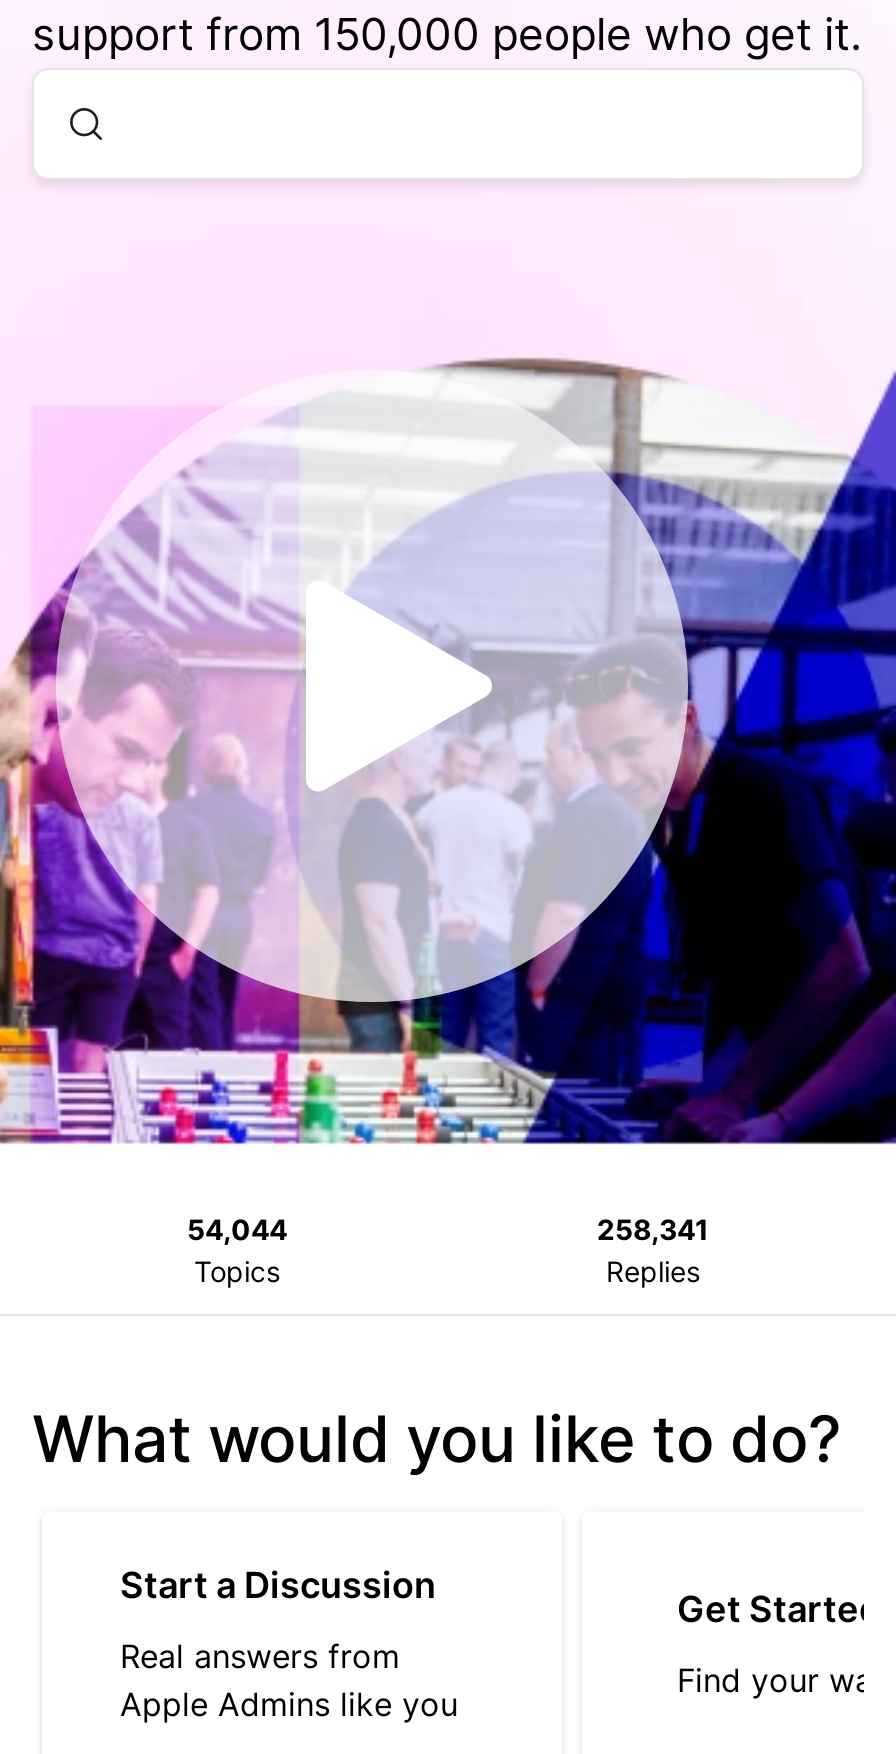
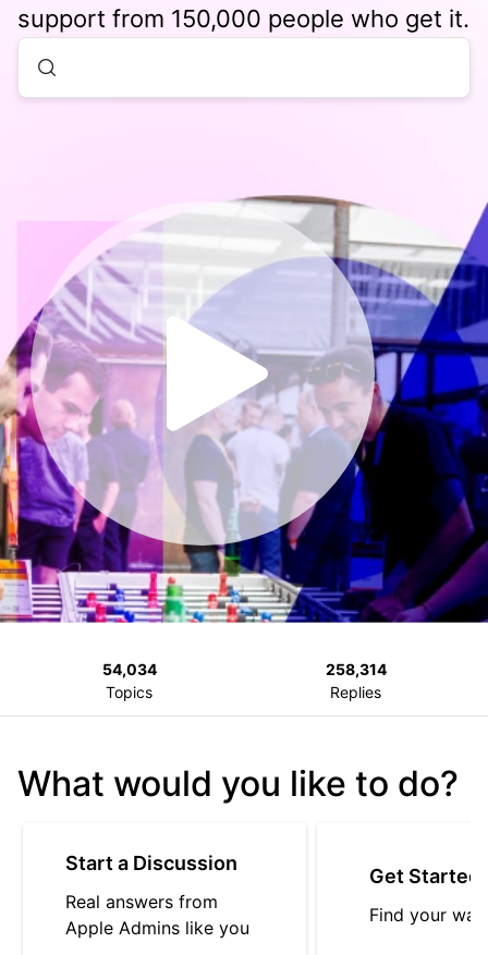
- 54,044
+ 54,034

- 258,341
+ 258,314
